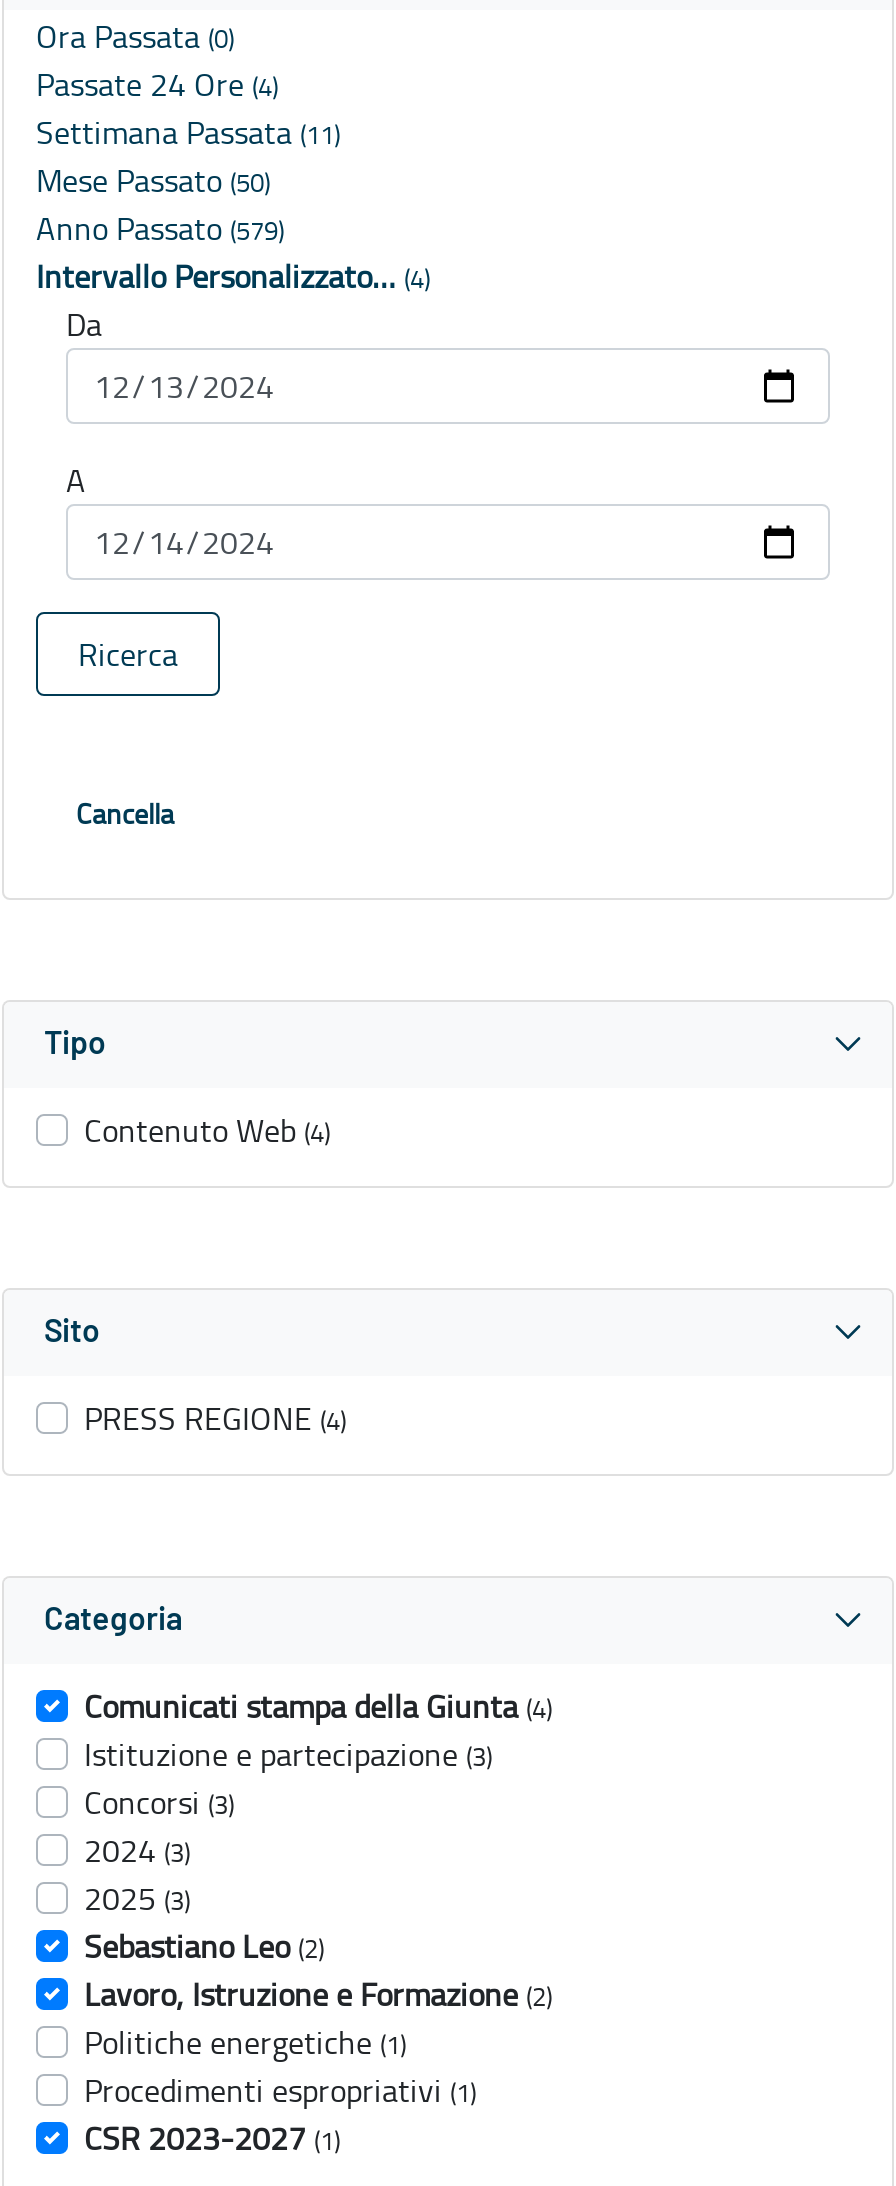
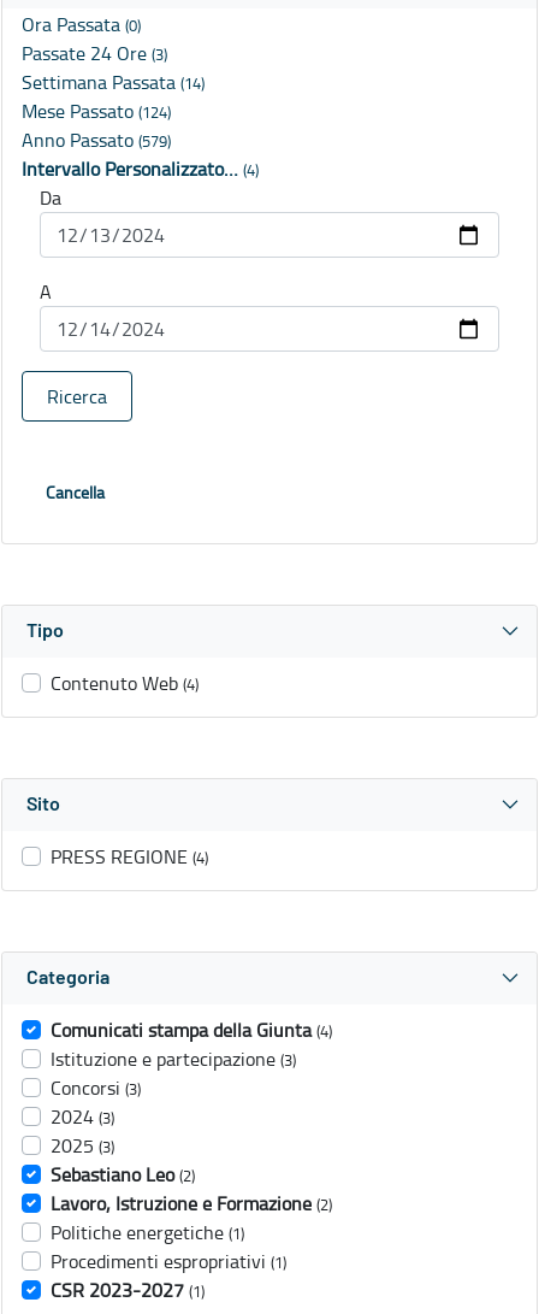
- Passate 24 Ore (4)
+ Passate 24 Ore (3)

- Settimana Passata (11)
+ Settimana Passata (14)

- Mese Passato (50)
+ Mese Passato (124)
